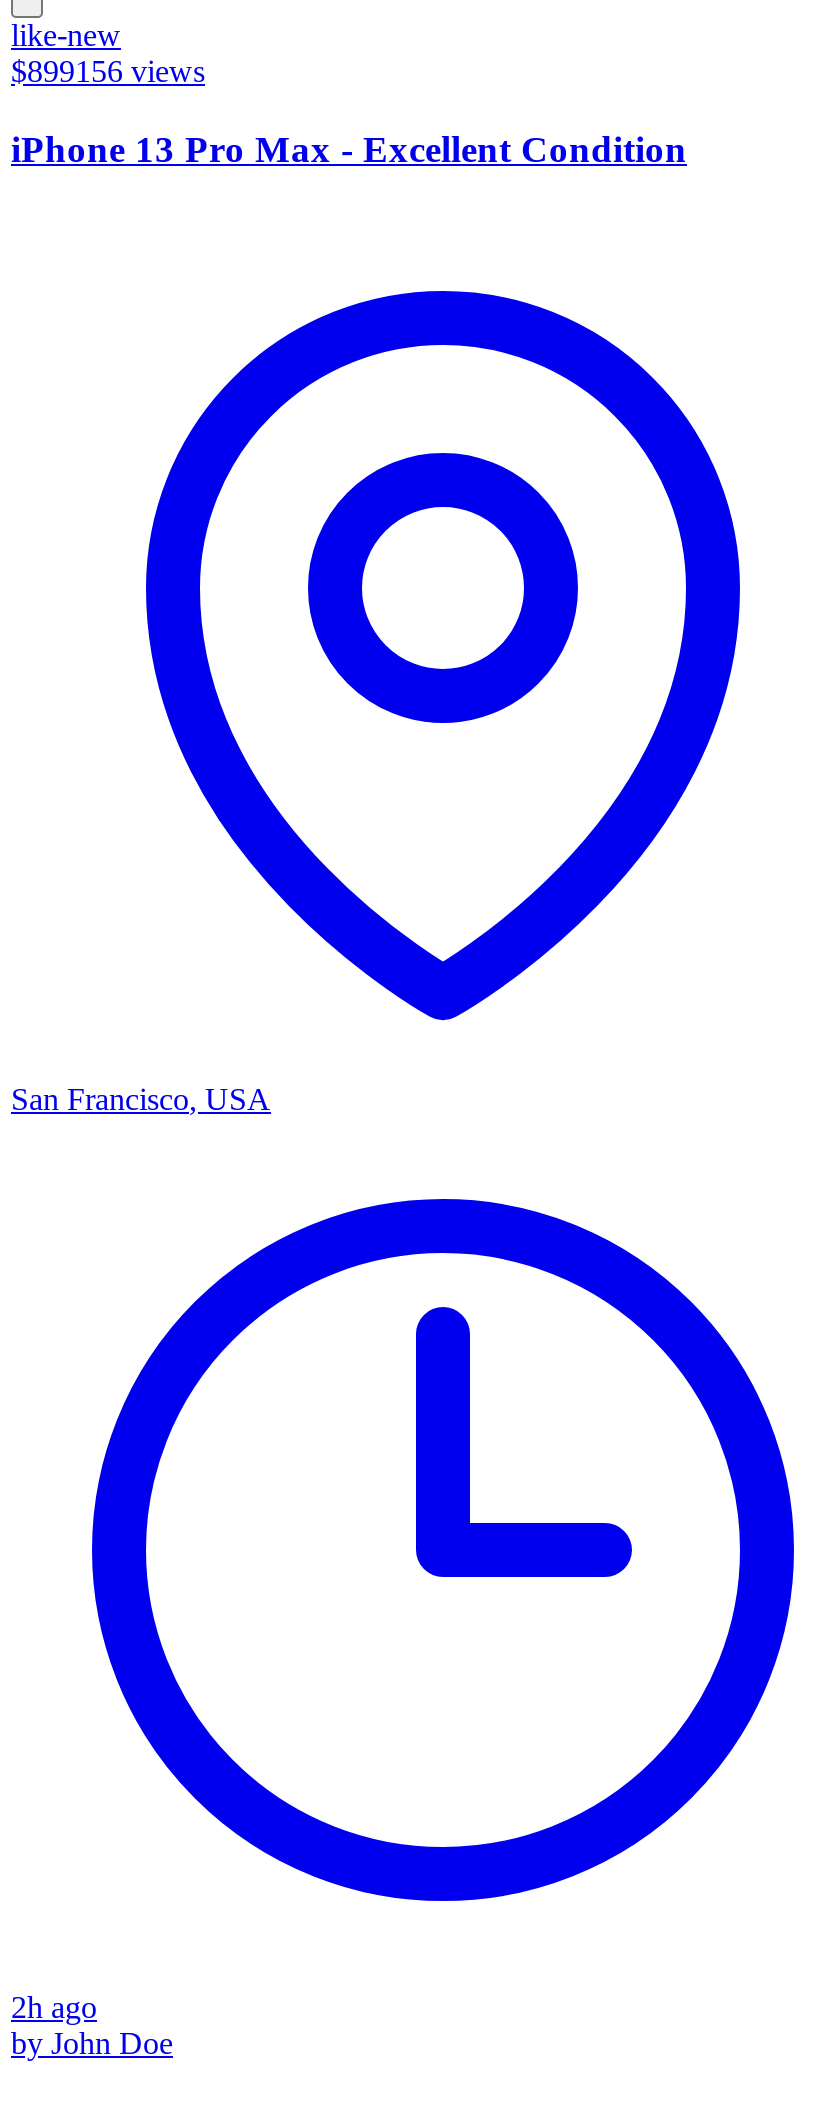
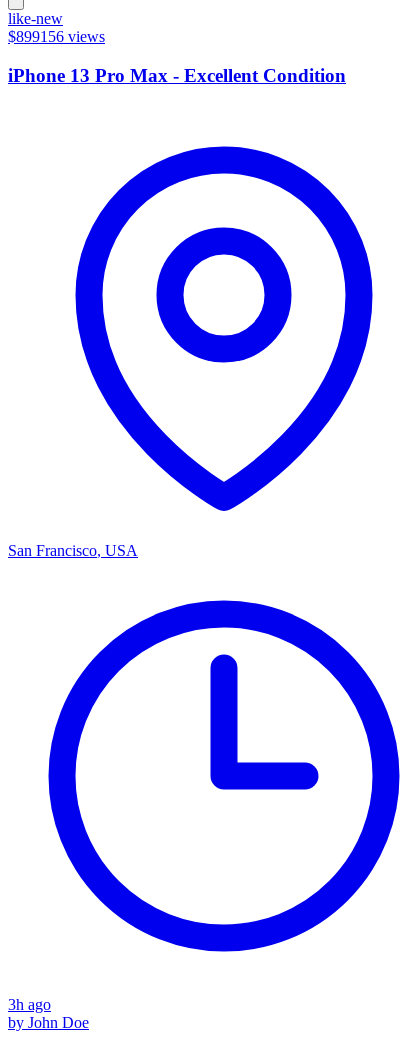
- 2h ago
+ 3h ago
